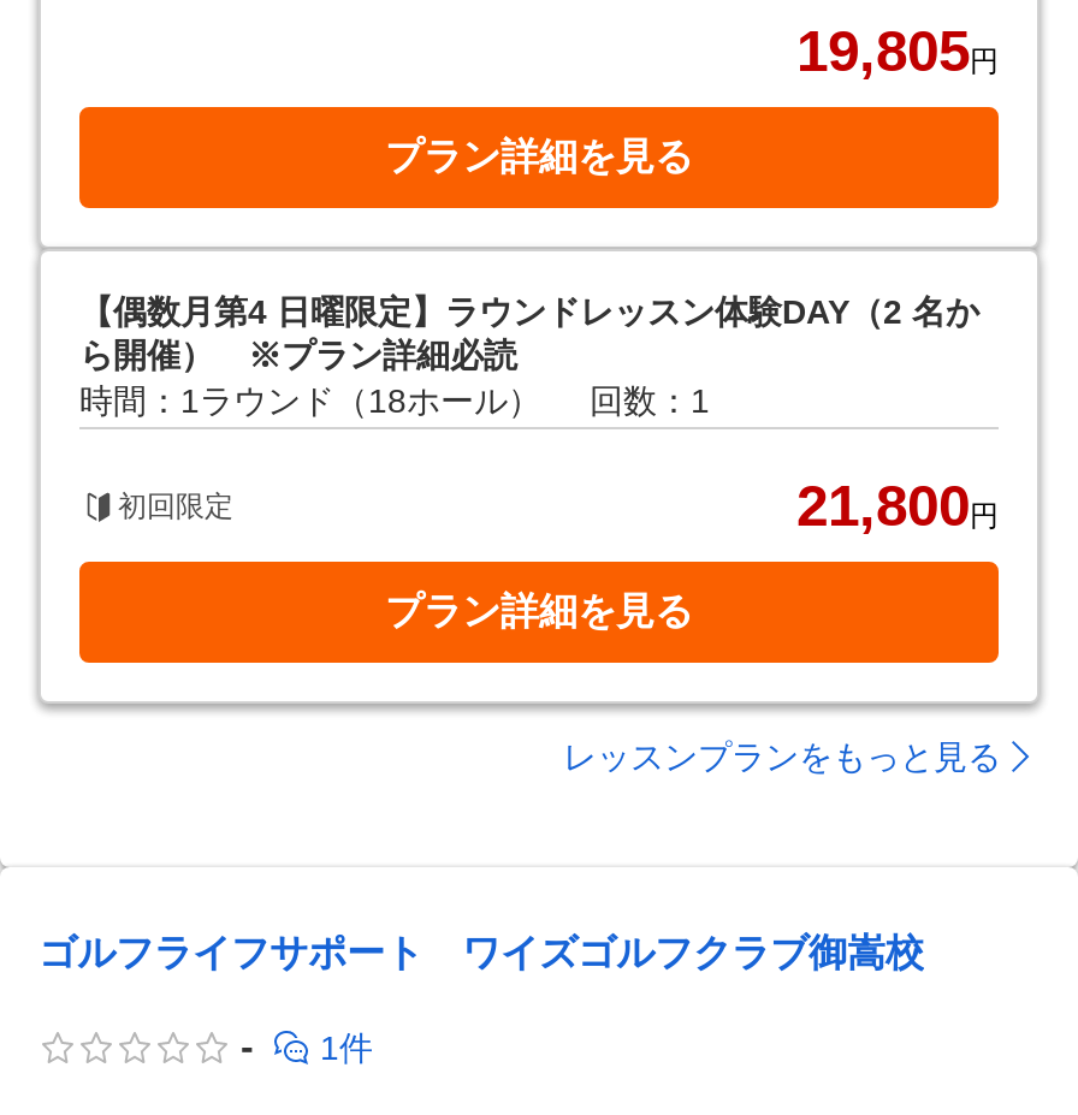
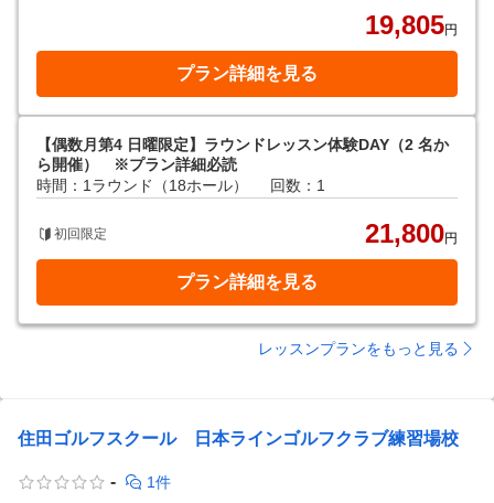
- ゴルフライフサポート ワイズゴルフクラブ御嵩校
+ 住田ゴルフスクール 日本ラインゴルフクラブ練習場校
